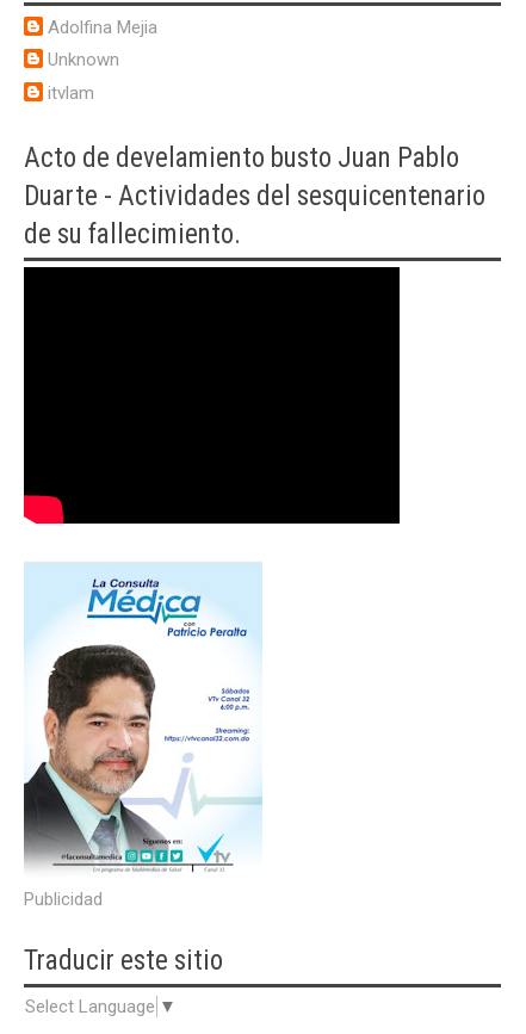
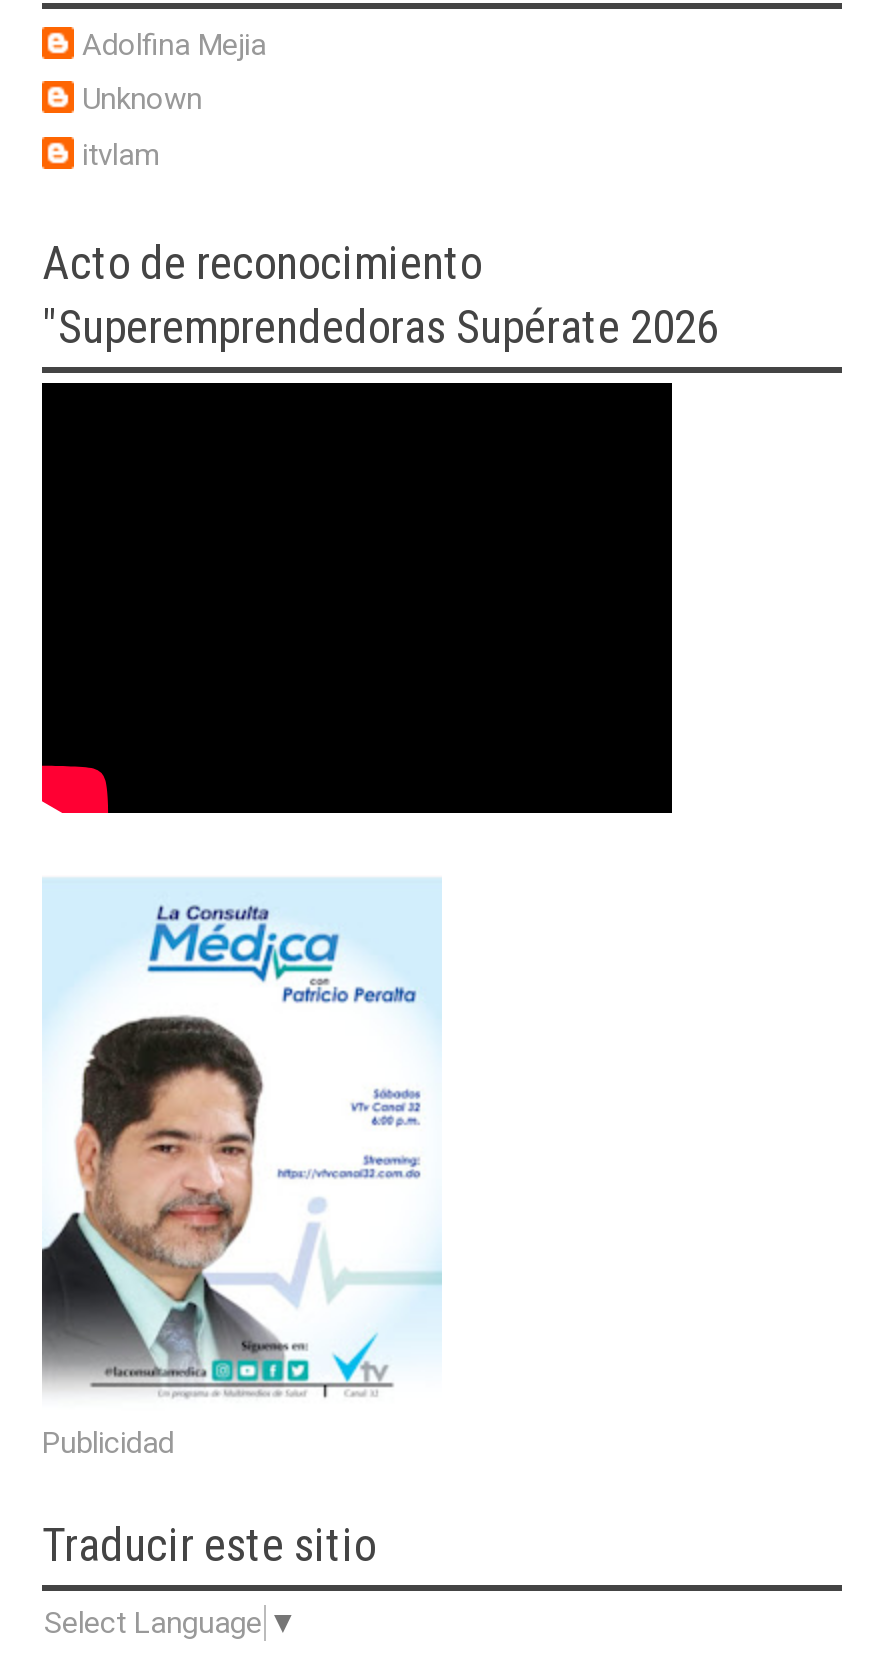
- Acto de develamiento busto Juan Pablo
- Duarte - Actividades del sesquicentenario
- de su fallecimiento.
+ Acto de reconocimiento
+ "Superemprendedoras Supérate 2026
